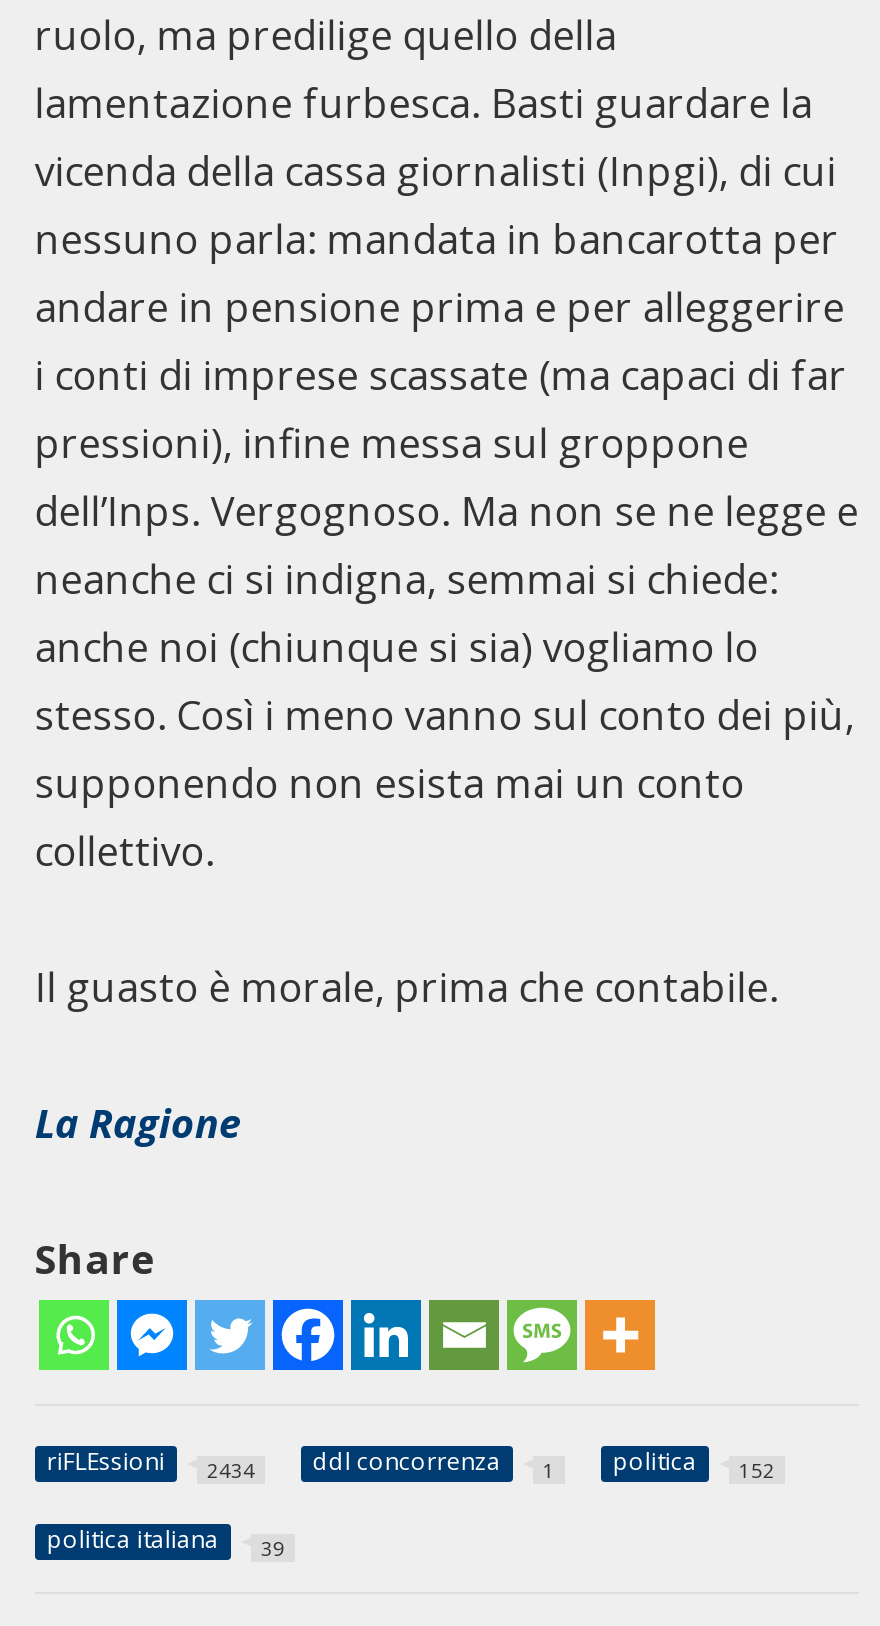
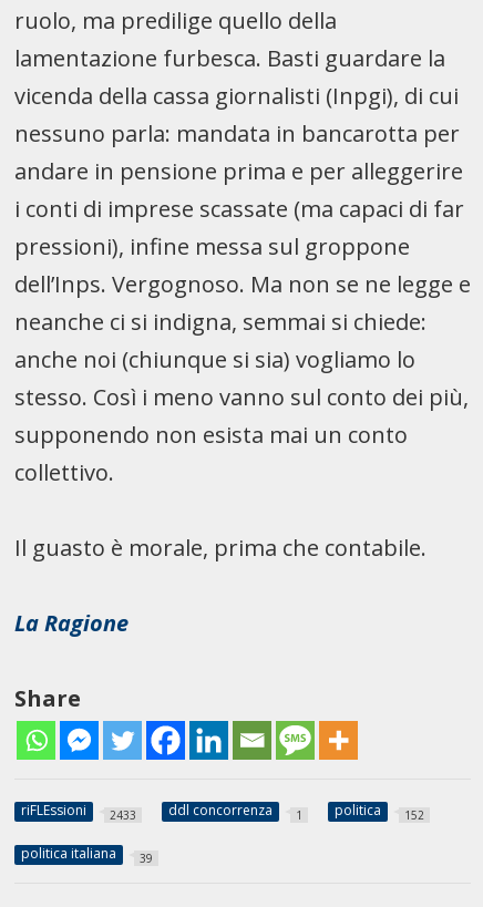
- riFLEssioni 2434
+ riFLEssioni 2433
